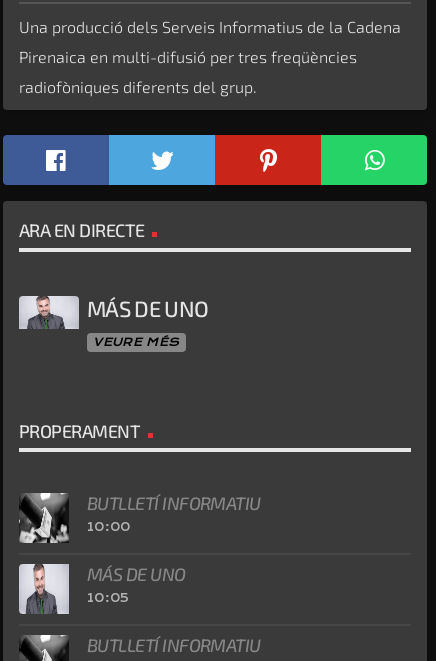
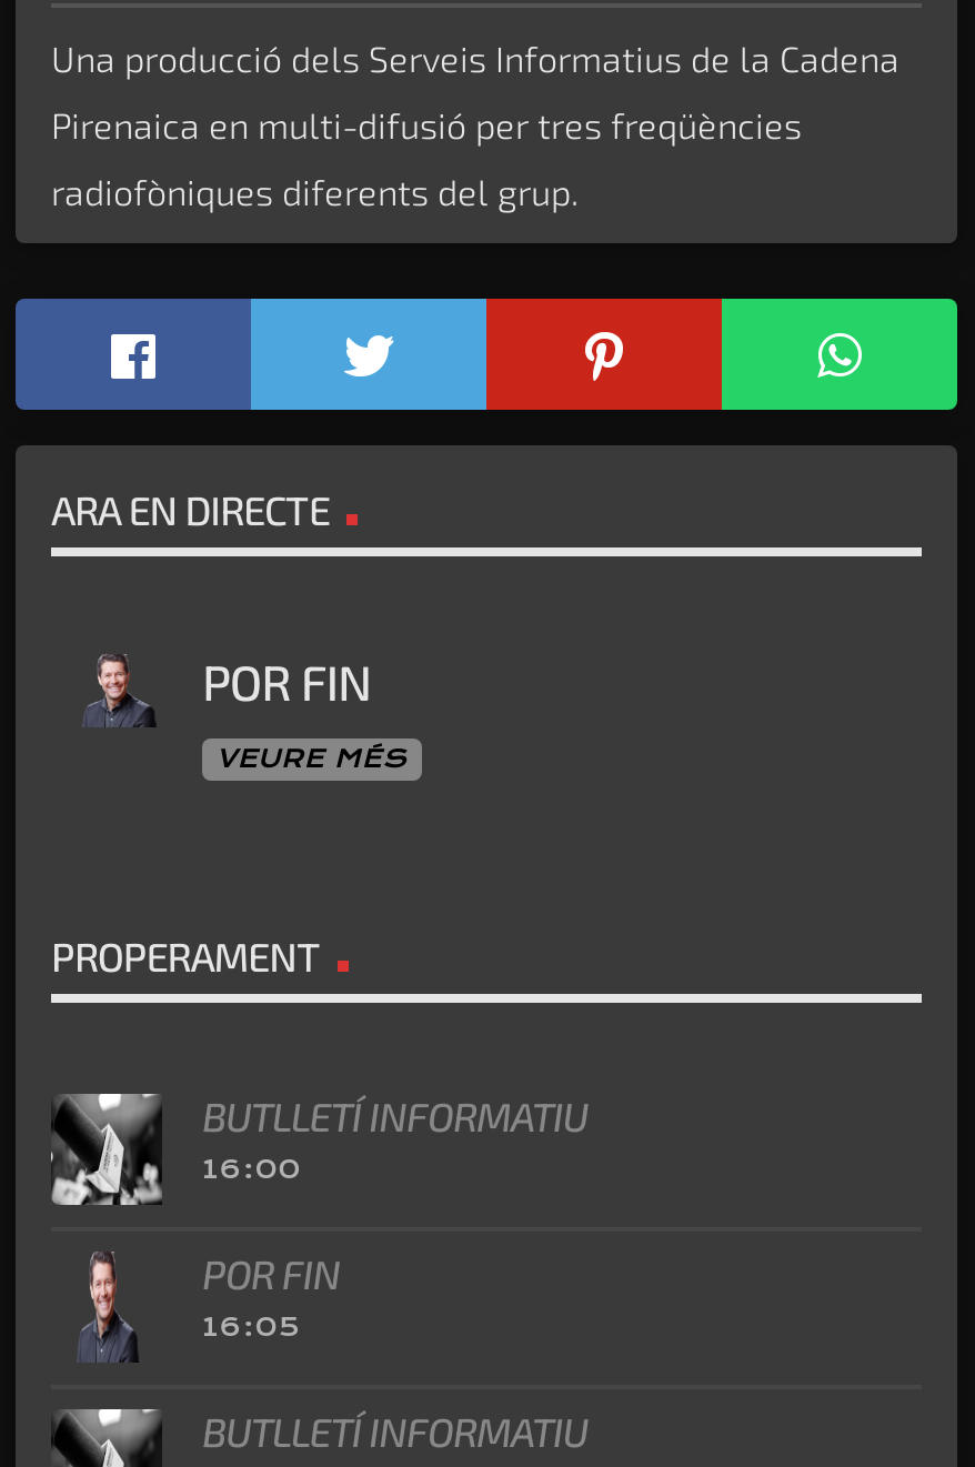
- [image]
- MÁS DE UNO
+ [image]
+ POR FIN

- 10:00
+ 16:00

- [image]
- MÁS DE UNO
- 10:05
+ [image]
+ POR FIN
+ 16:05
